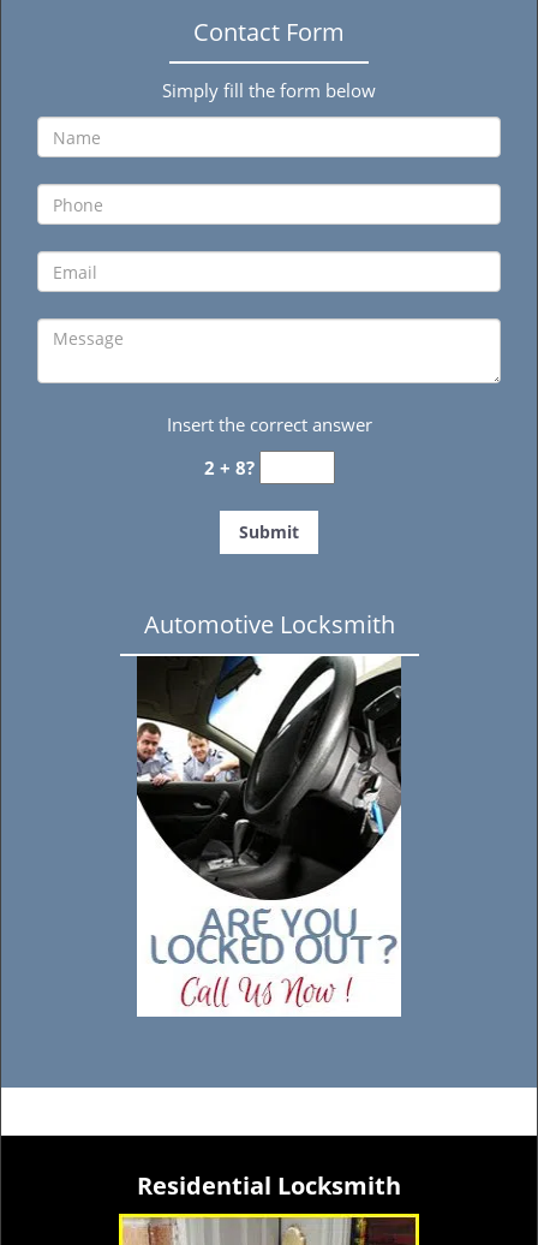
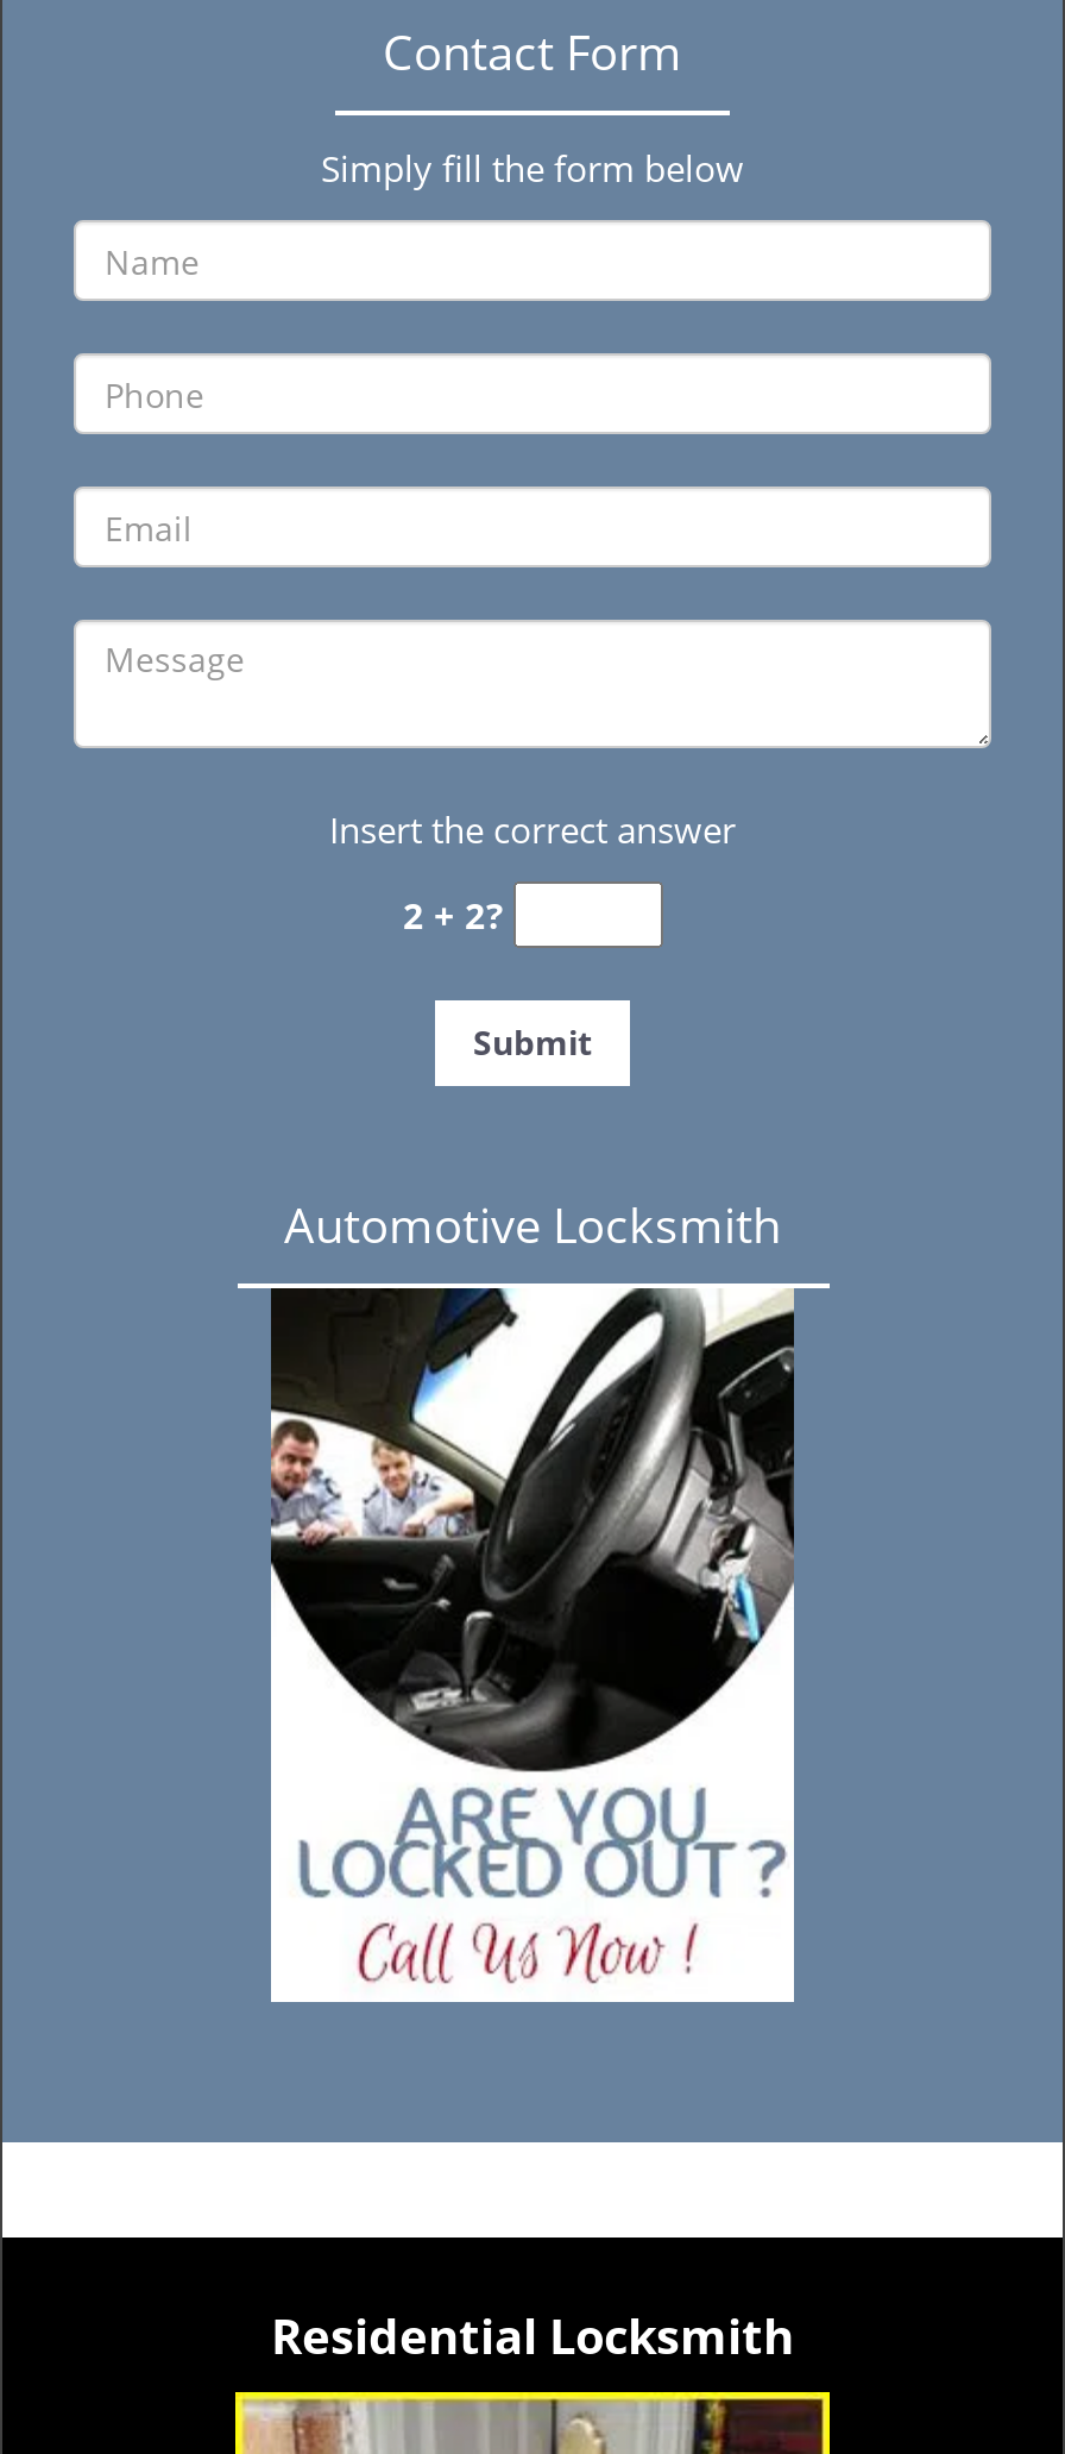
- 2 + 8?
+ 2 + 2?
